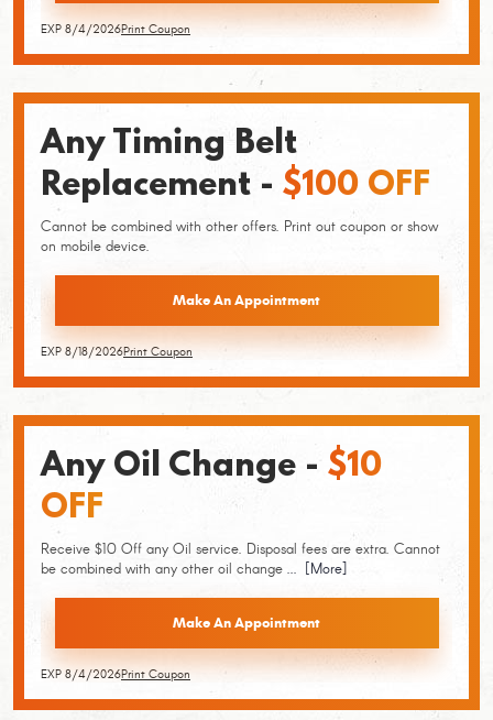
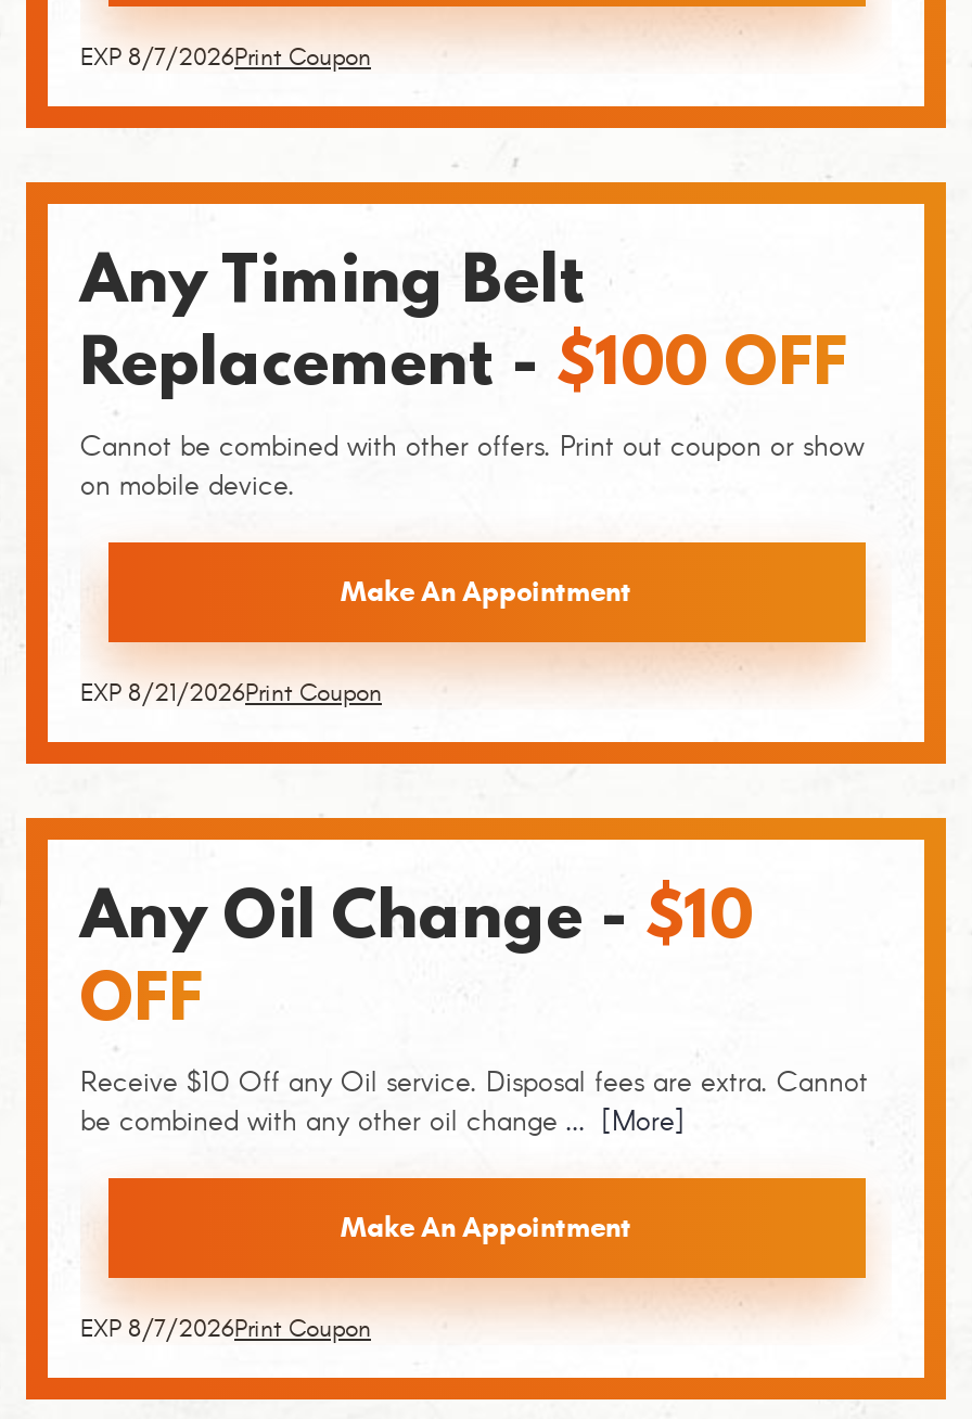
- EXP 8/4/2026 Print Coupon
+ EXP 8/7/2026 Print Coupon

- EXP 8/18/2026 Print Coupon
+ EXP 8/21/2026 Print Coupon

- EXP 8/4/2026 Print Coupon
+ EXP 8/7/2026 Print Coupon
